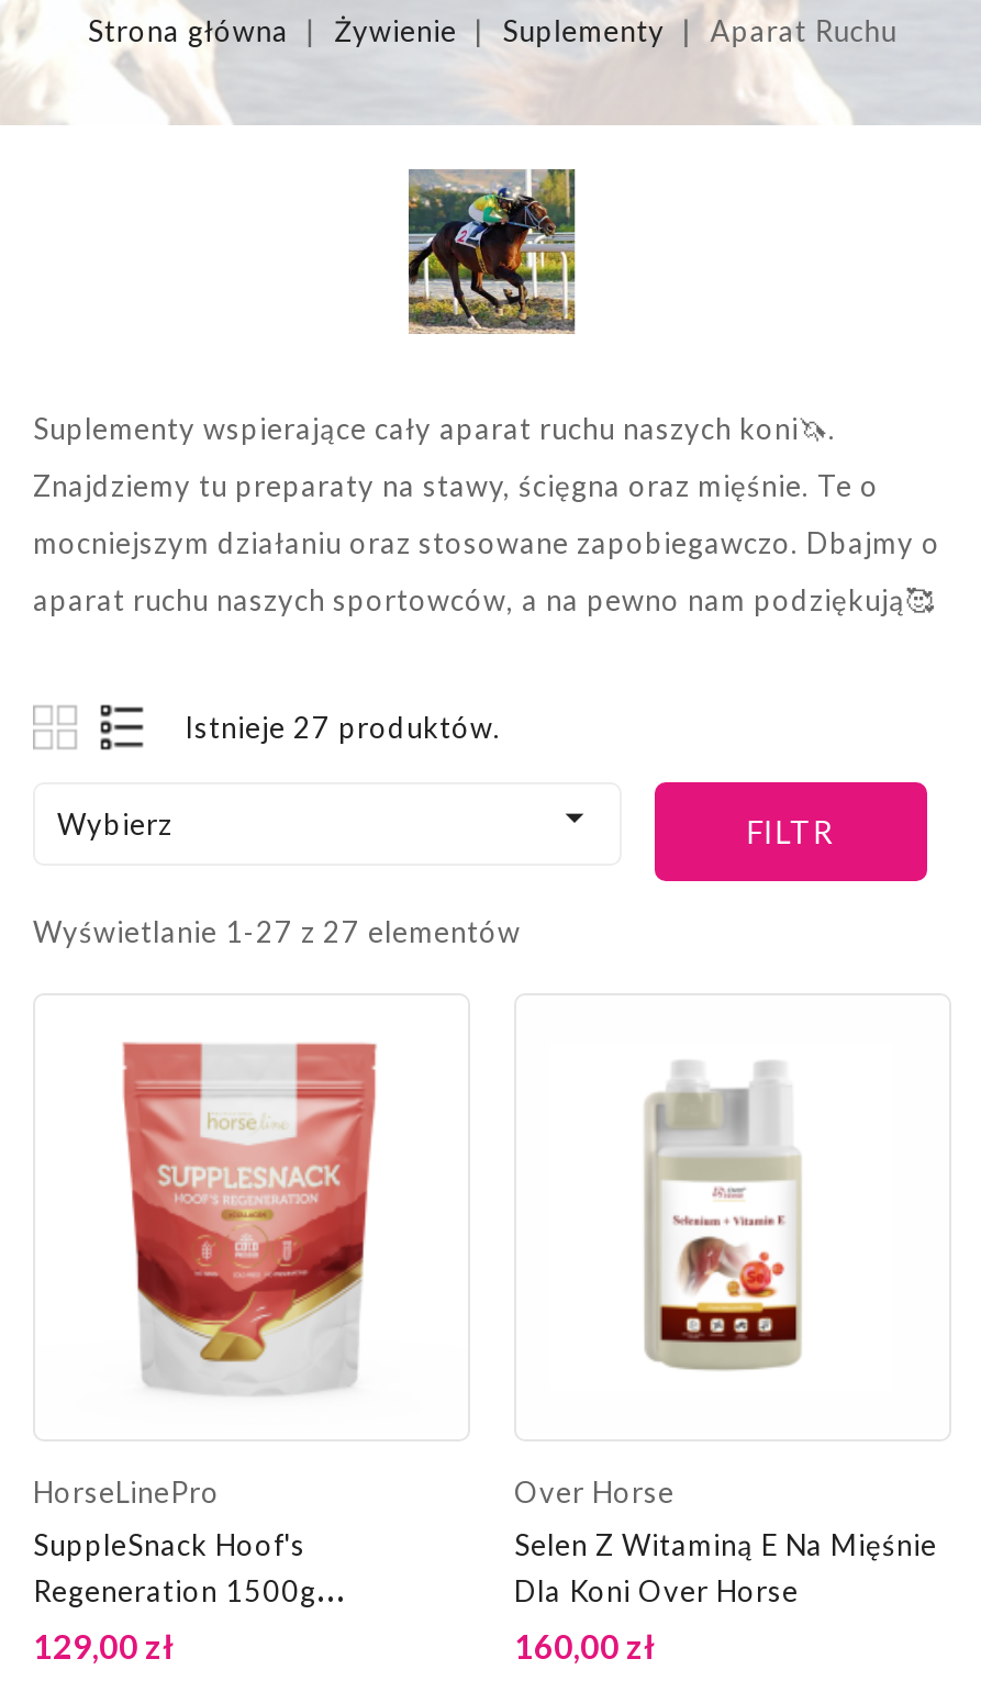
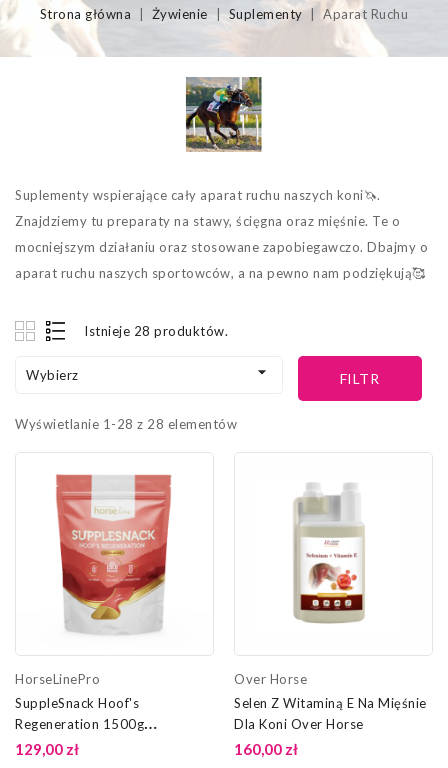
- Istnieje 27 produktów.
+ Istnieje 28 produktów.

- Wyświetlanie 1-27 z 27 elementów
+ Wyświetlanie 1-28 z 28 elementów
